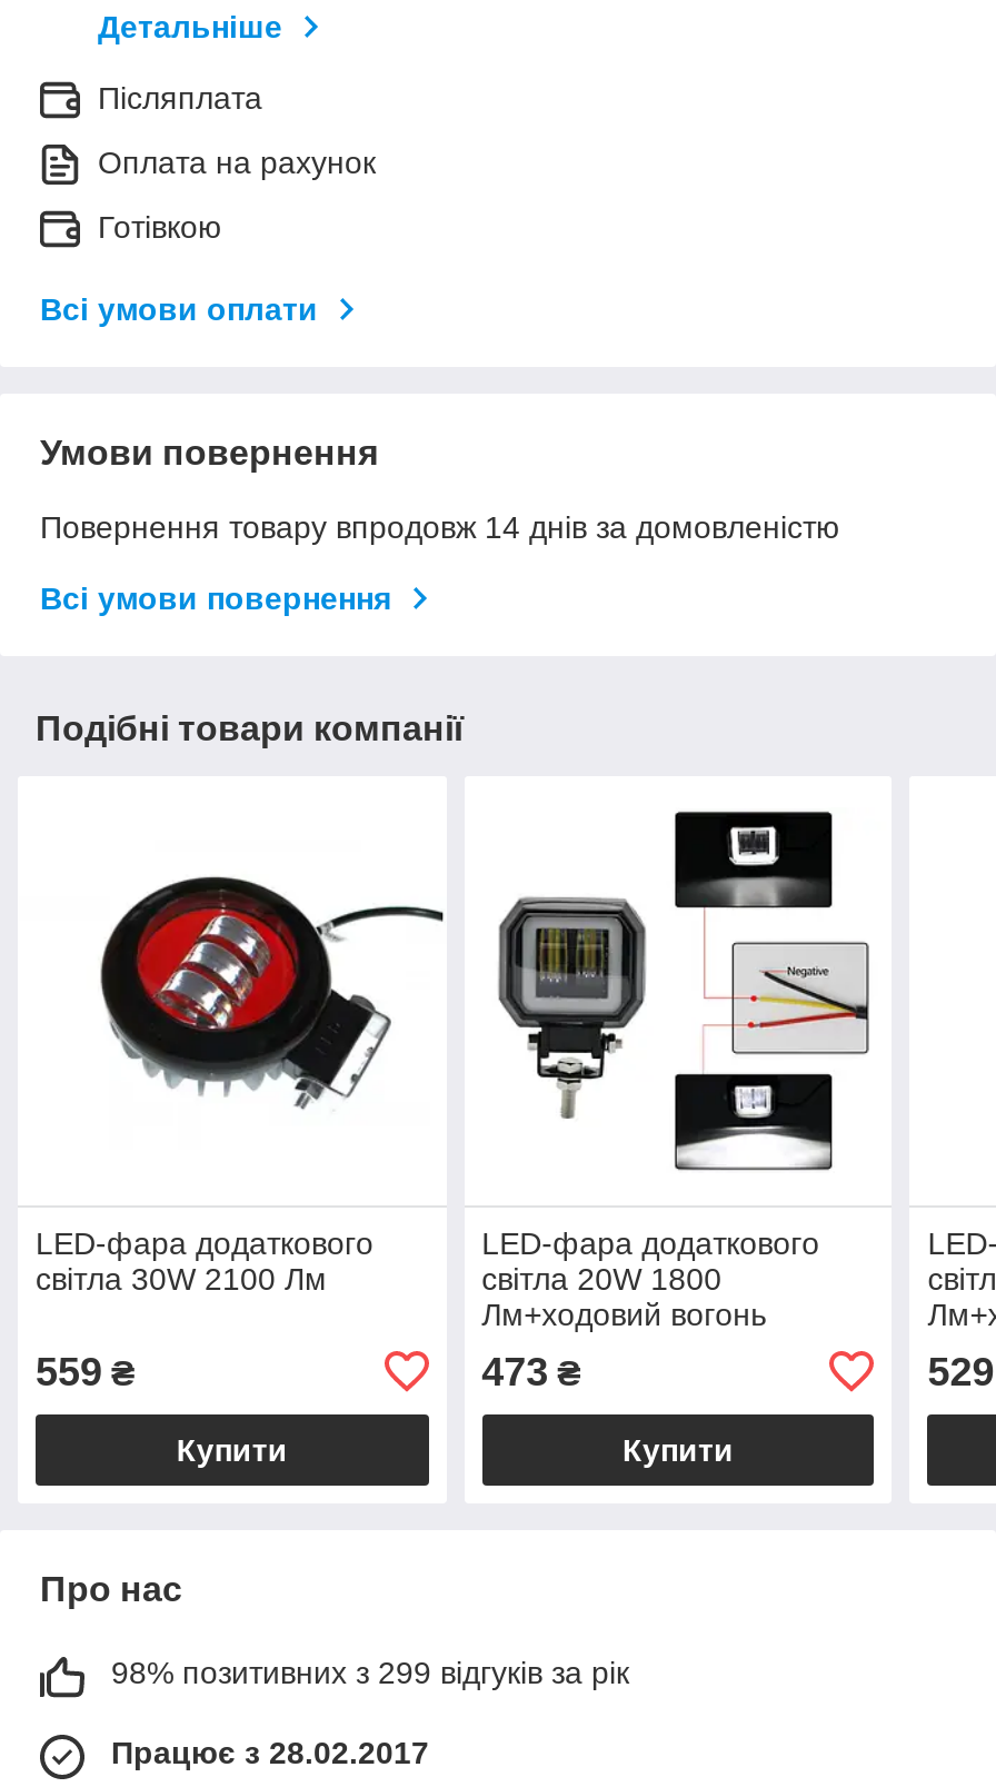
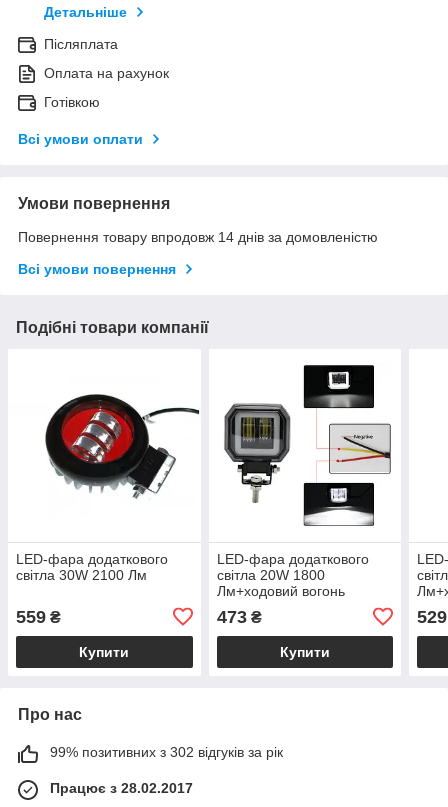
- 98% позитивних з 299 відгуків за рік
+ 99% позитивних з 302 відгуків за рік
